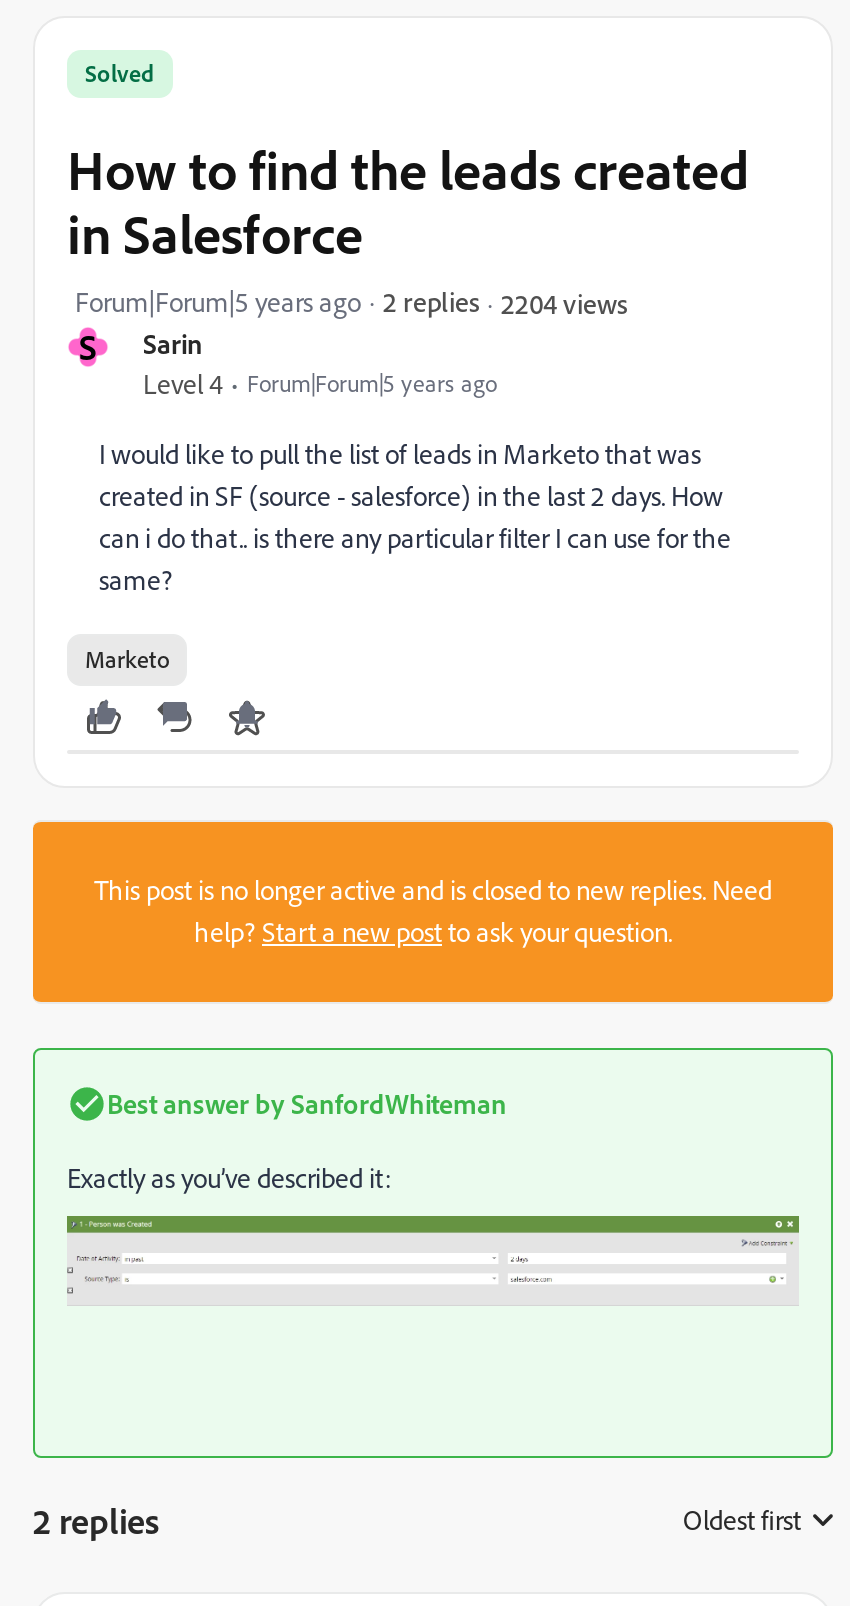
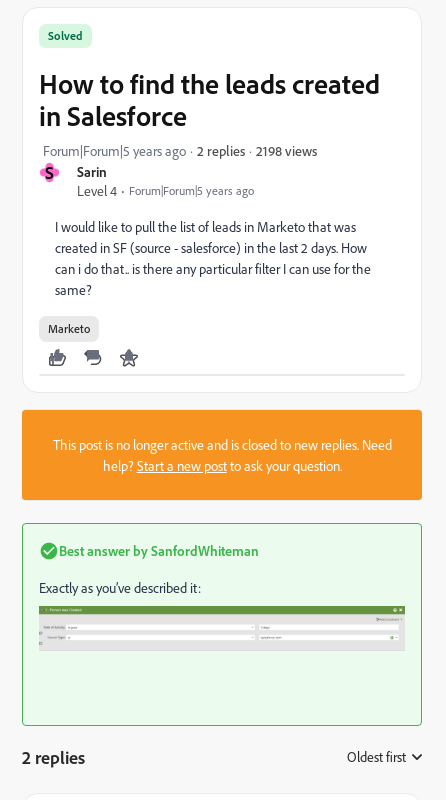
- 2204 views
+ 2198 views
